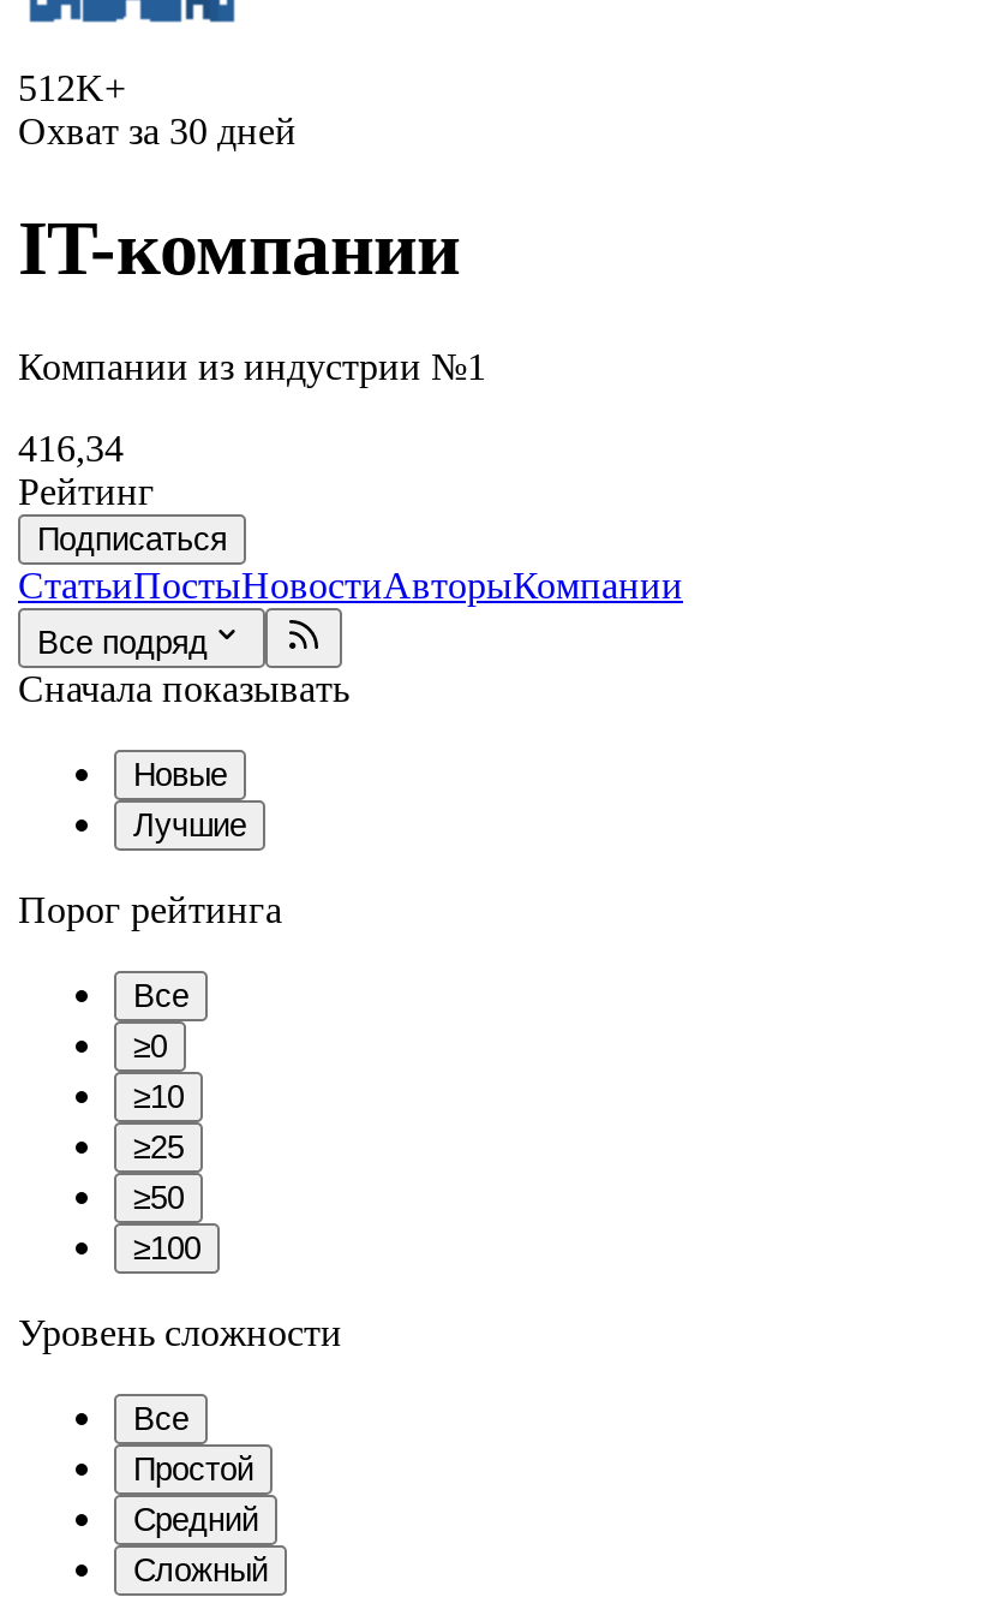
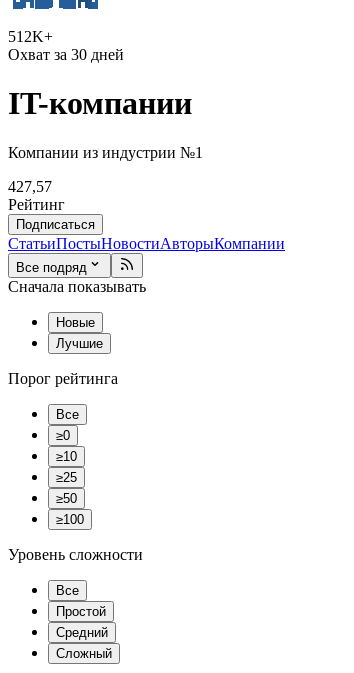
- 416,34
+ 427,57
